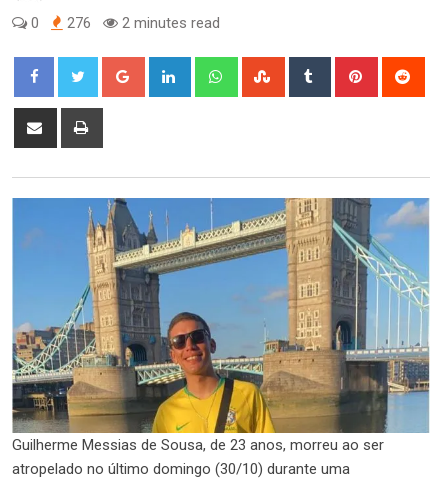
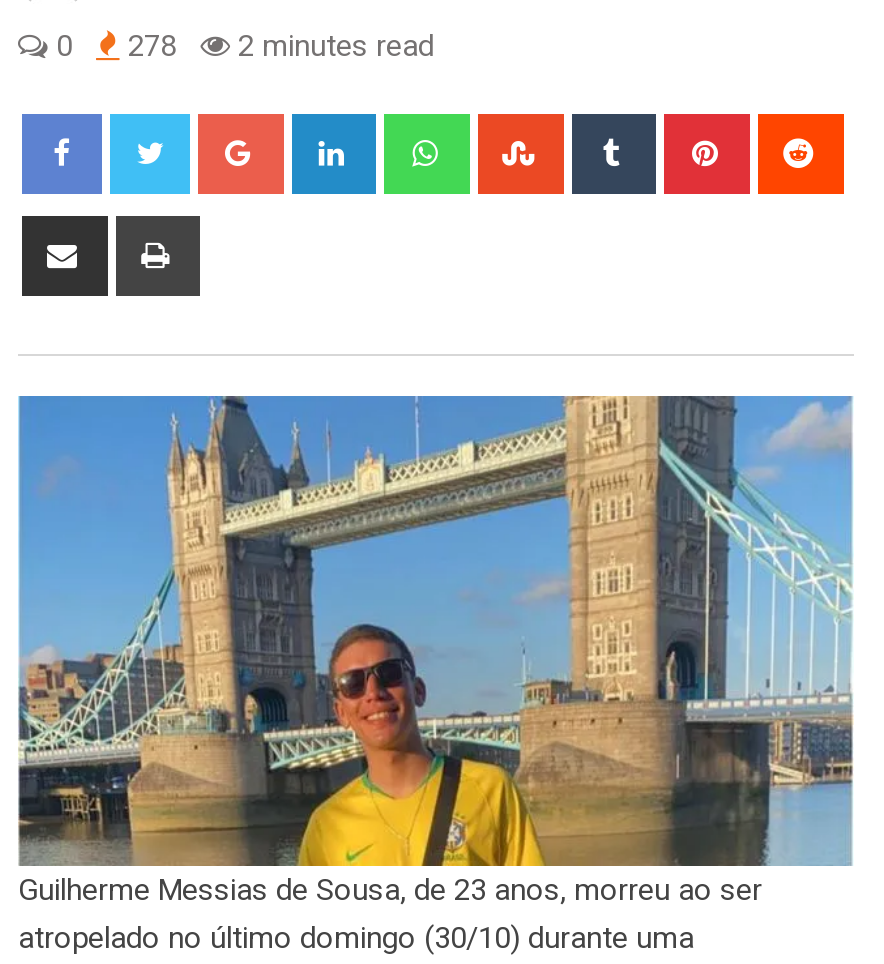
- 0 276 2 minutes read
+ 0 278 2 minutes read
